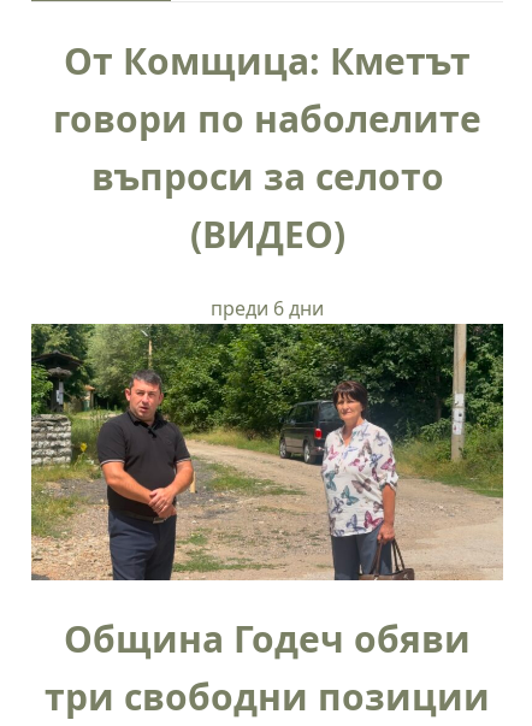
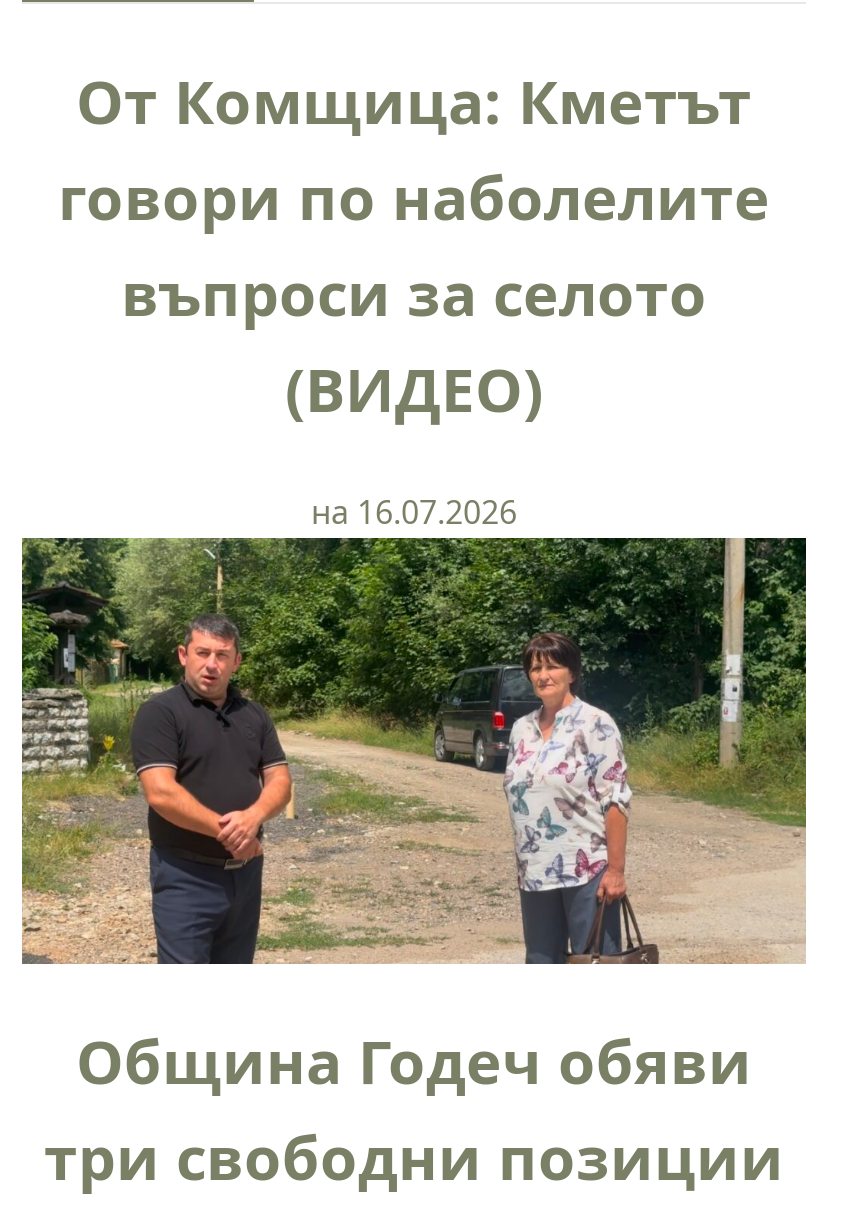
- преди 6 дни
+ на 16.07.2026
